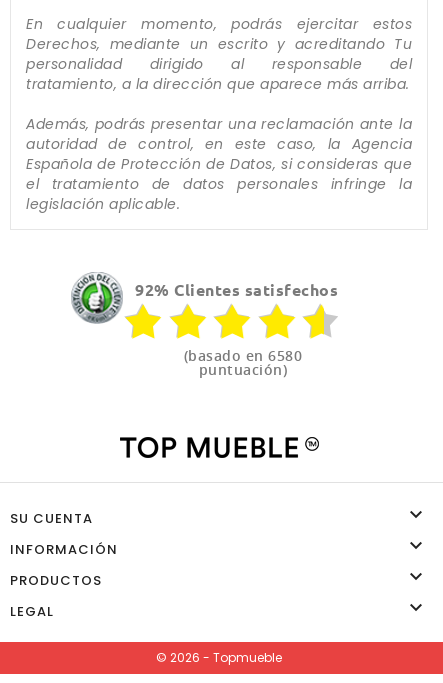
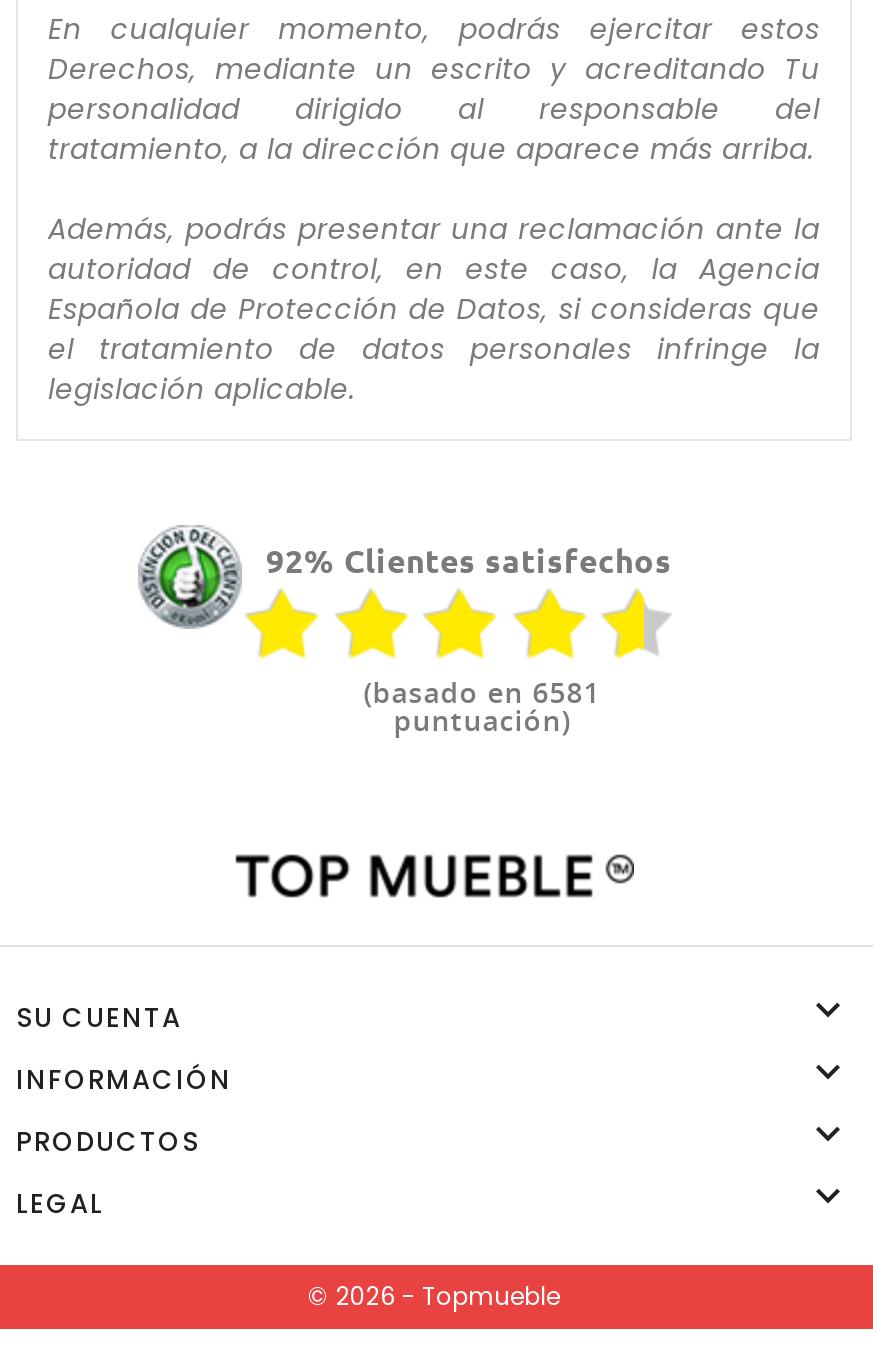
- (basado en 6580
+ (basado en 6581
